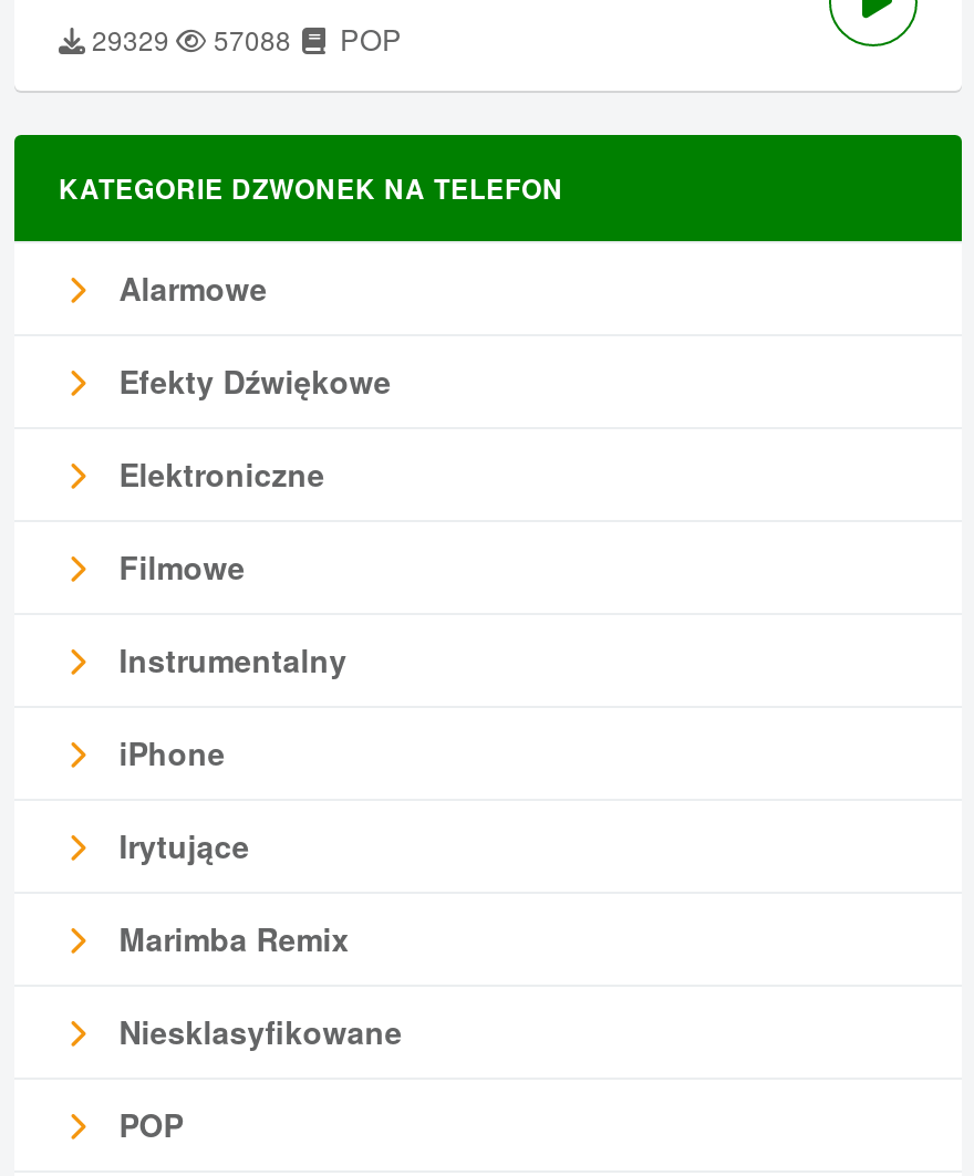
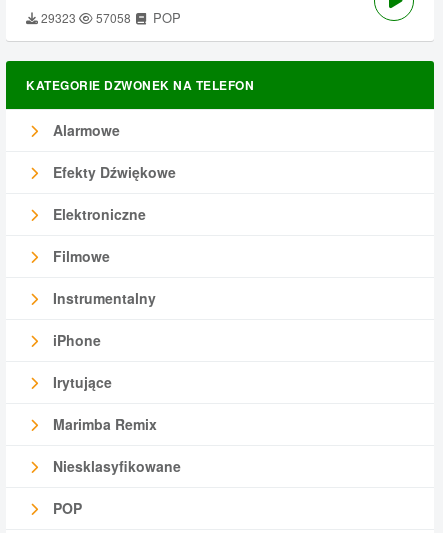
- 29329
+ 29323

- 57088
+ 57058
